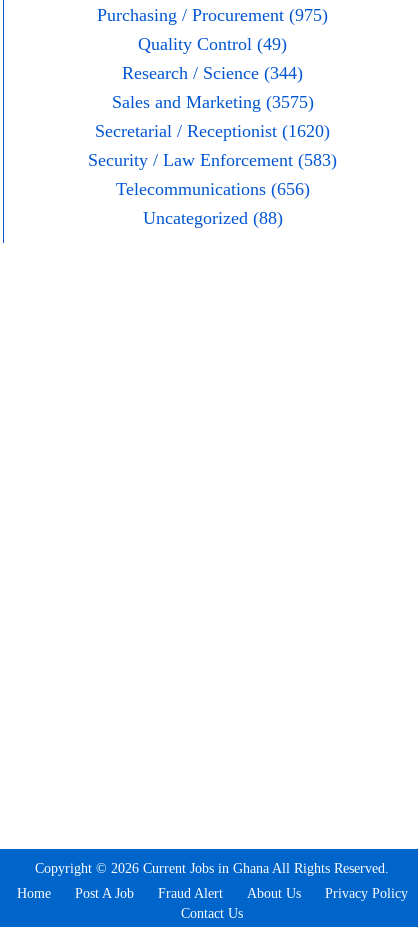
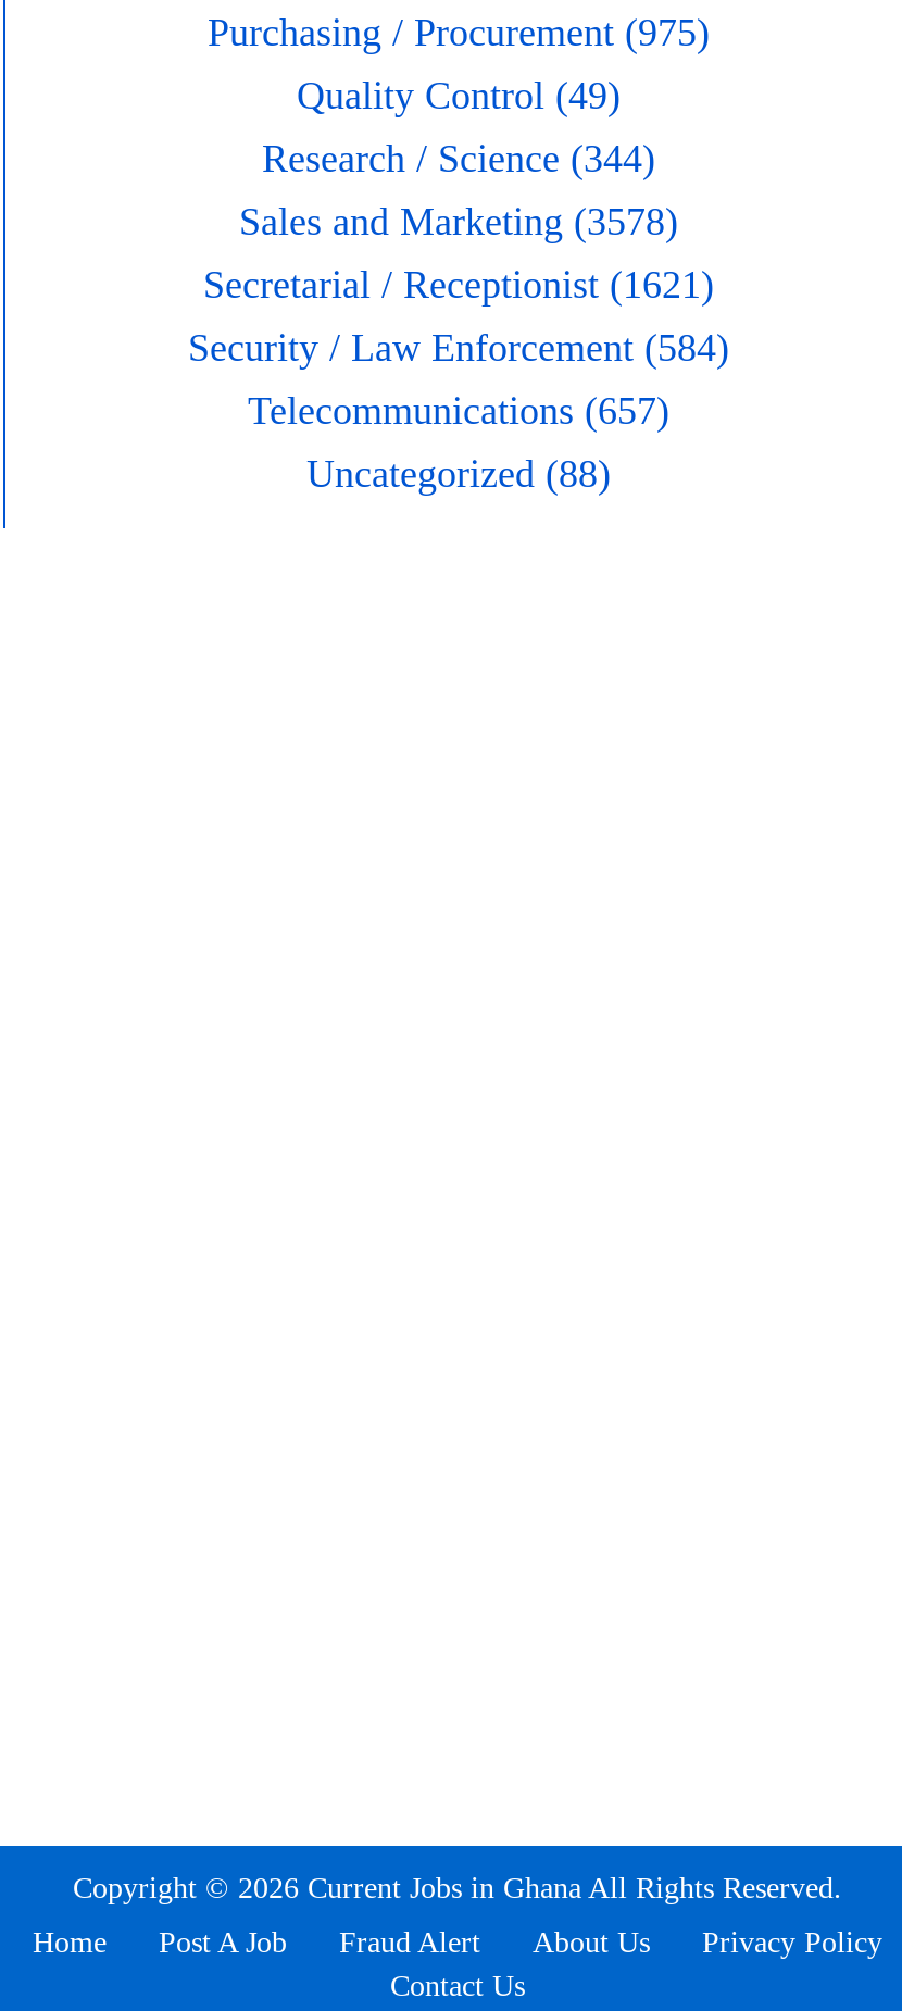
- Sales and Marketing (3575)
+ Sales and Marketing (3578)

- Secretarial / Receptionist (1620)
+ Secretarial / Receptionist (1621)

- Security / Law Enforcement (583)
+ Security / Law Enforcement (584)

- Telecommunications (656)
+ Telecommunications (657)
